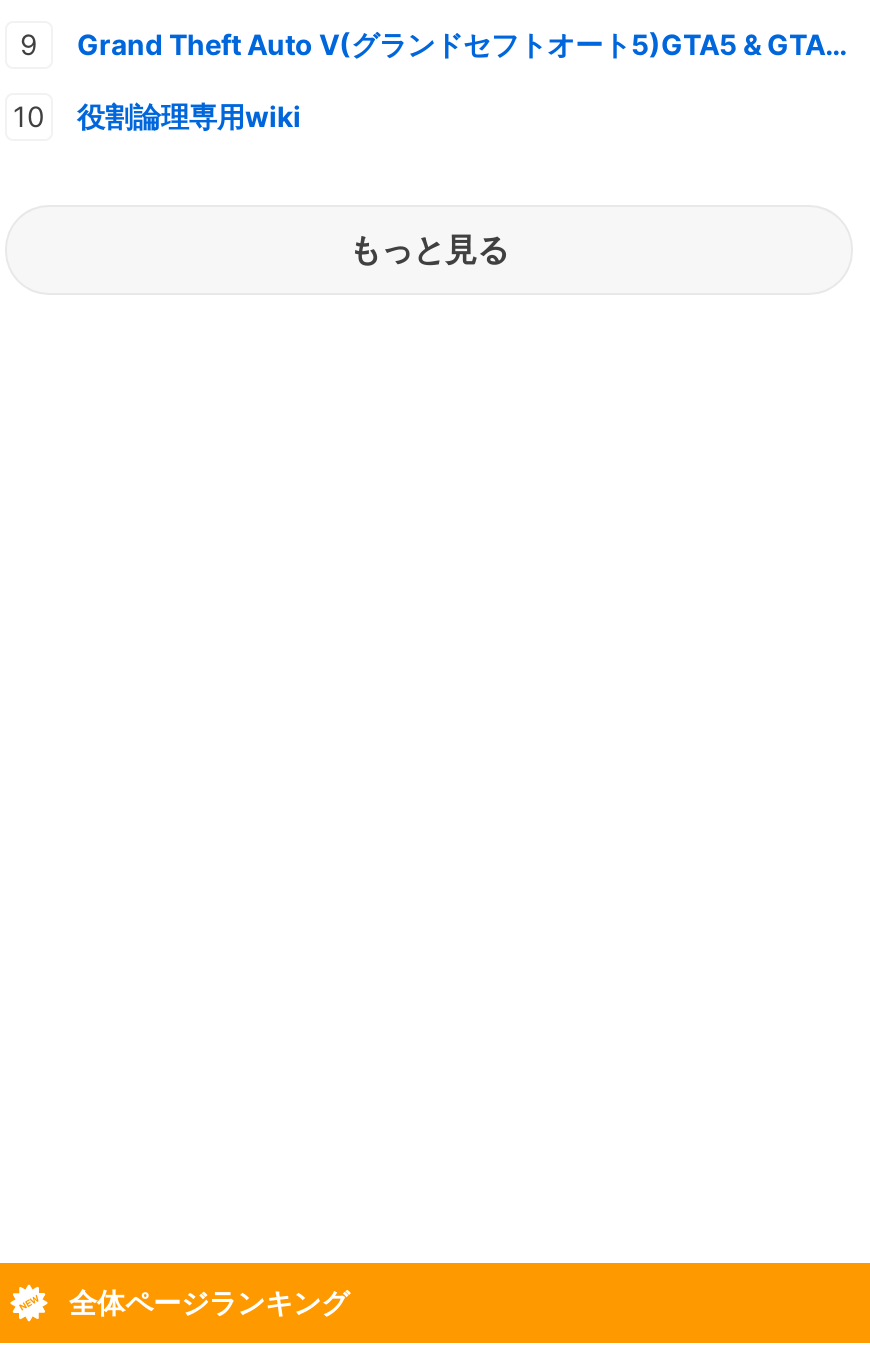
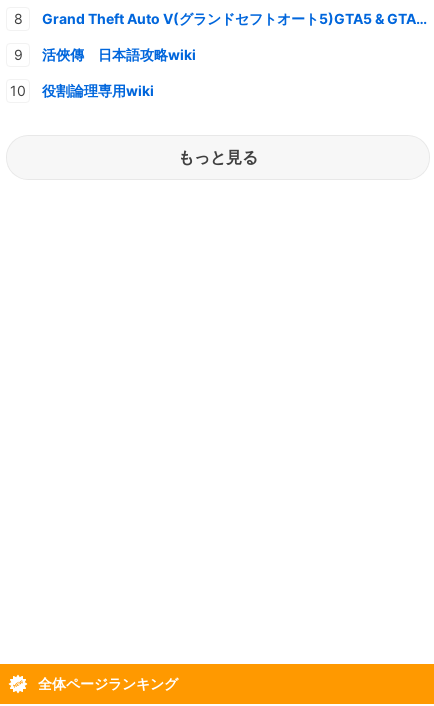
+ 活俠傳 日本語攻略wiki
